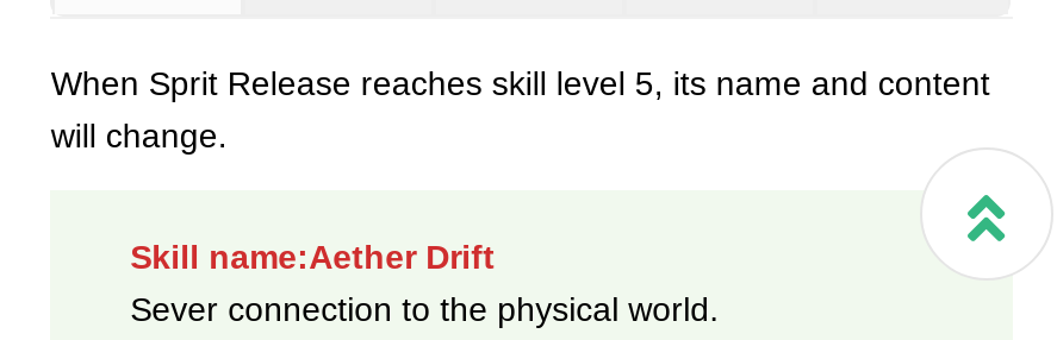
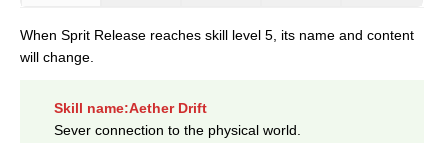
- [image]
